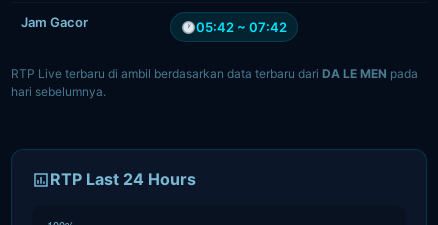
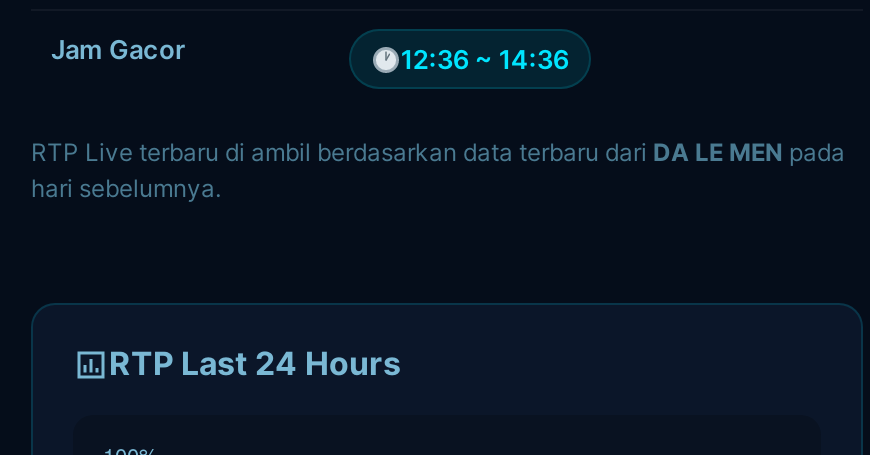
- 05:42 ~ 07:42
+ 12:36 ~ 14:36
